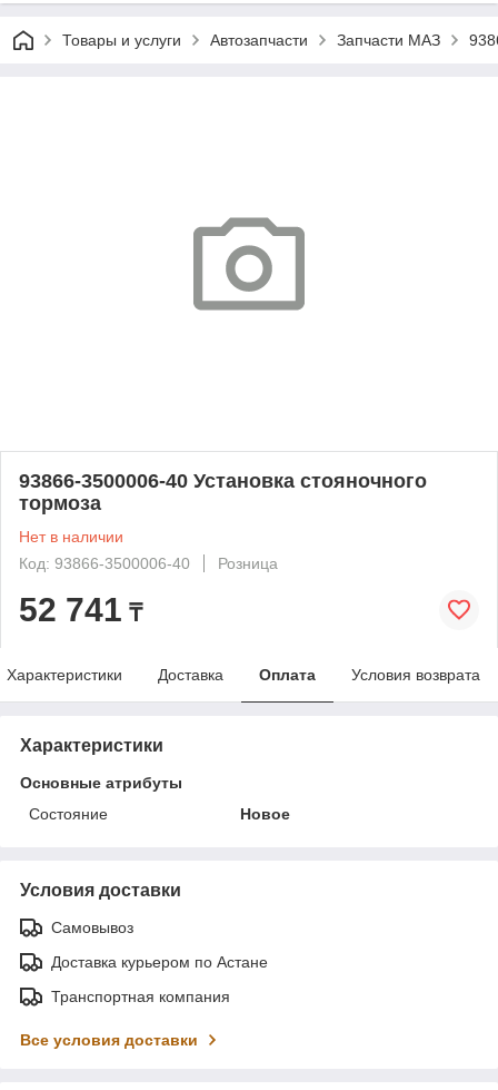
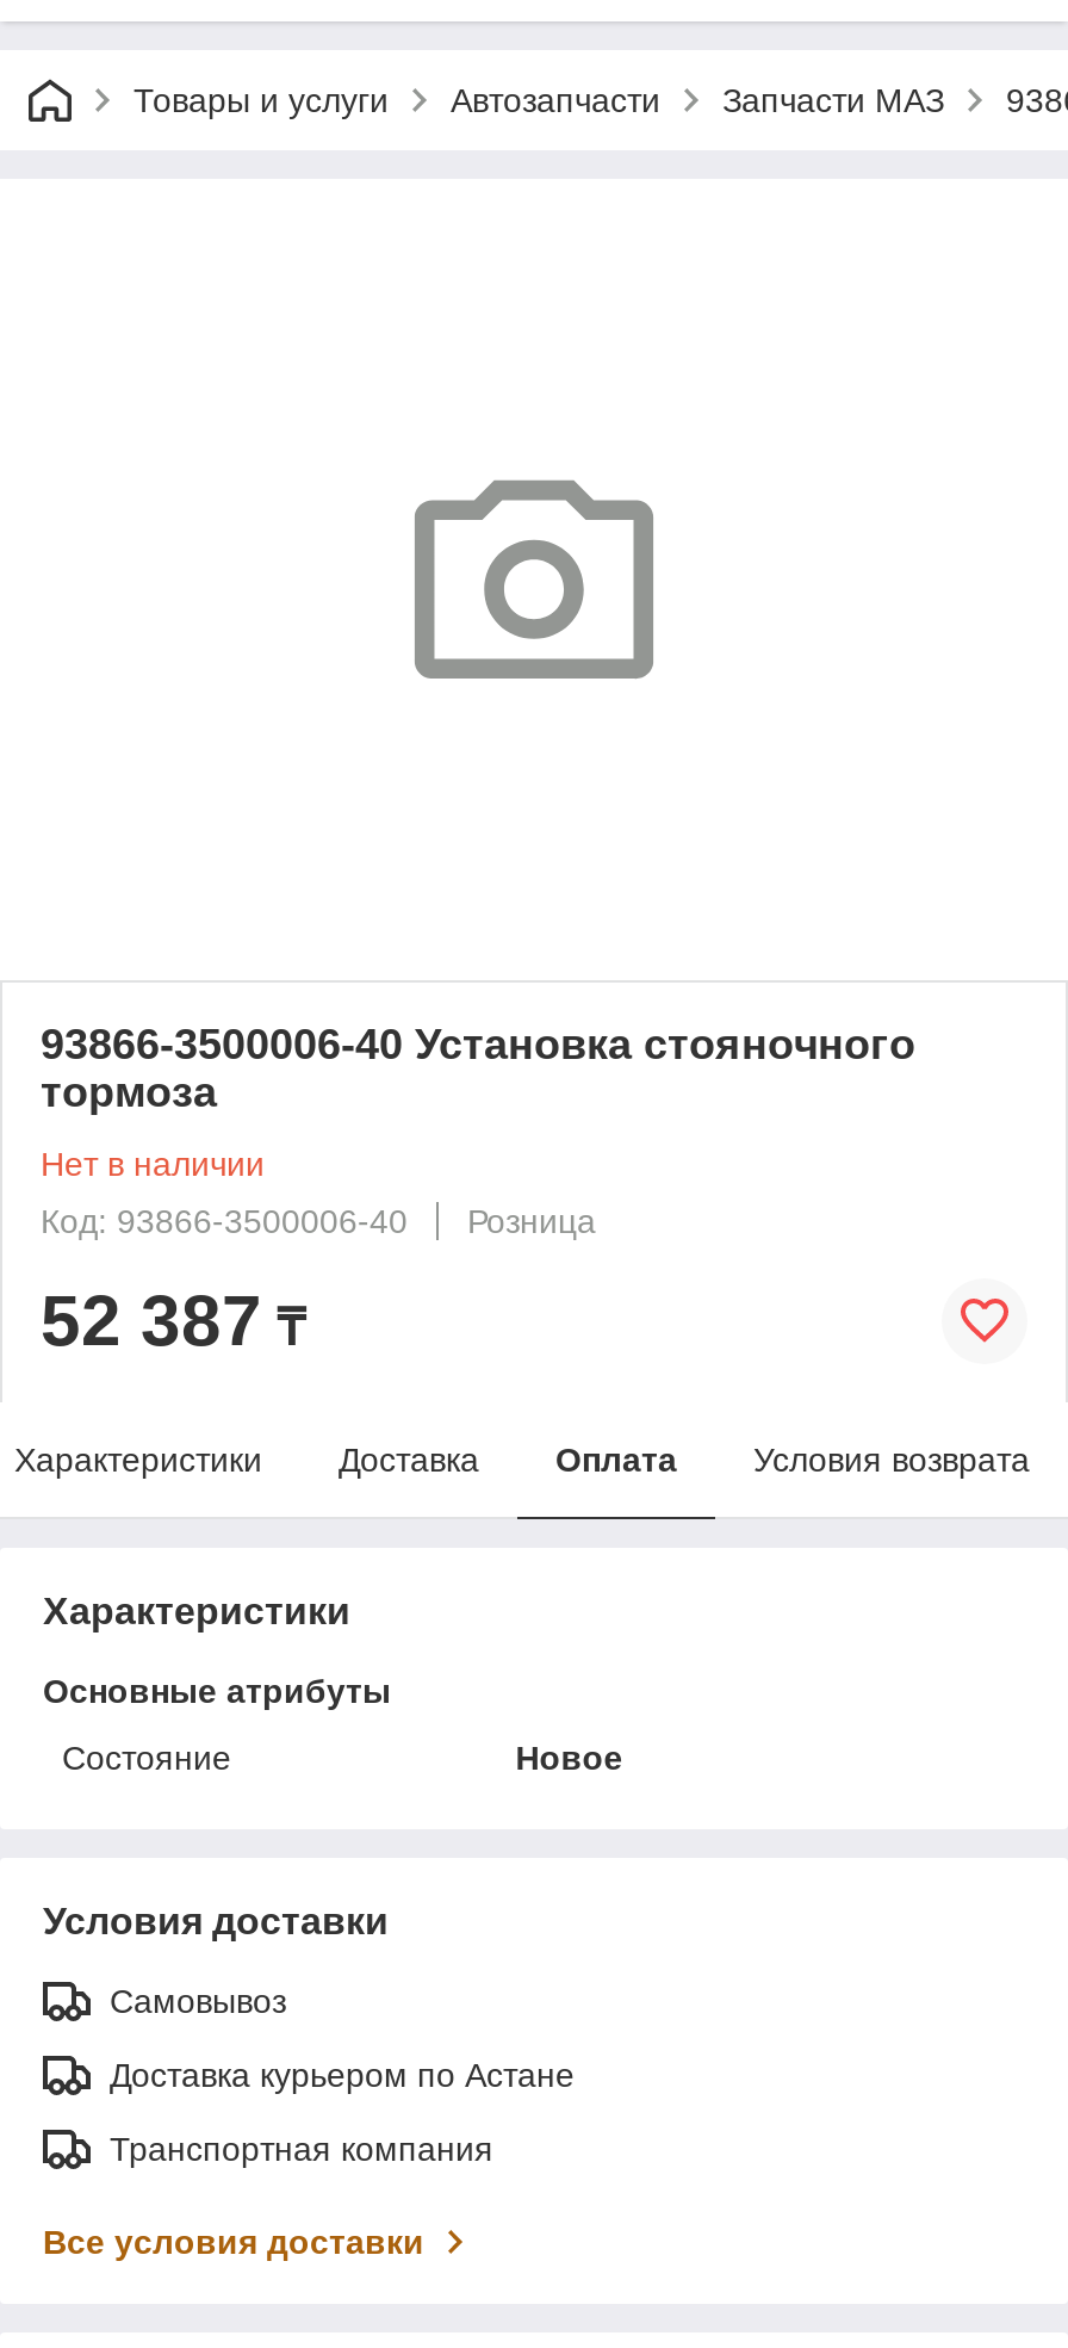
- 52 741 ₸
+ 52 387 ₸
